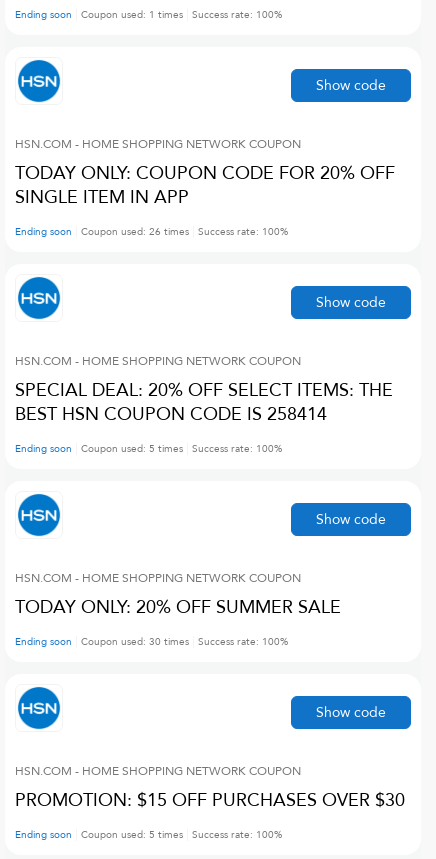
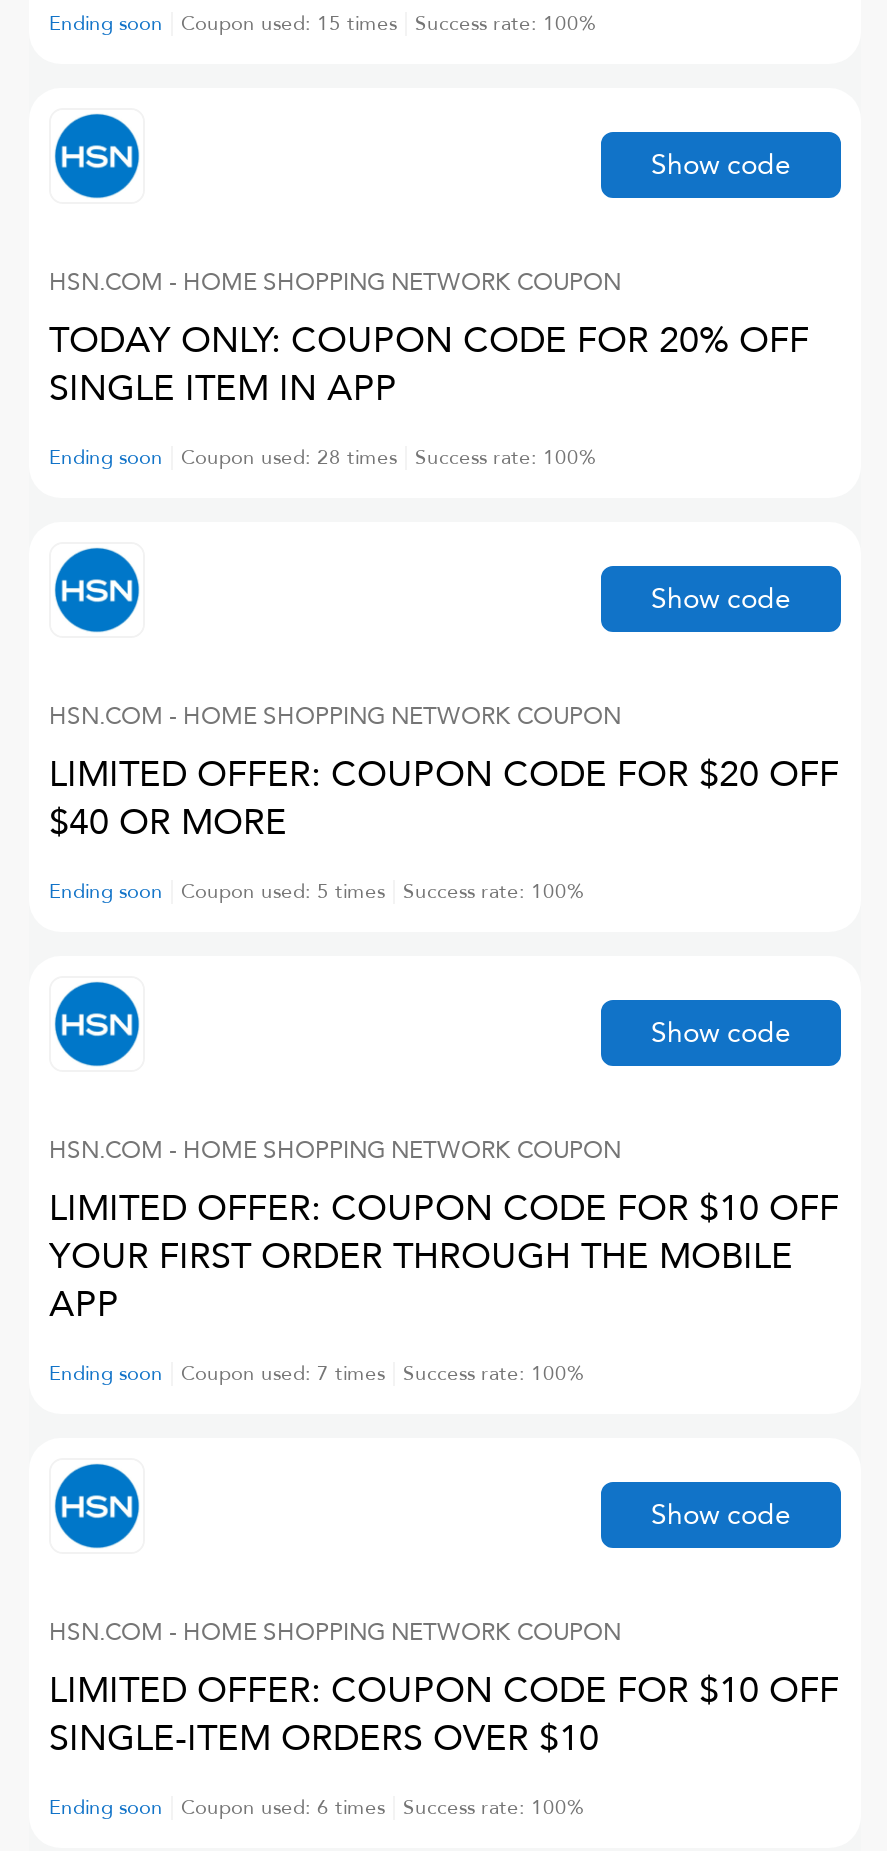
- Coupon used: 1 times
+ Coupon used: 15 times

- Coupon used: 26 times
+ Coupon used: 28 times

- SPECIAL DEAL: 20% OFF SELECT ITEMS: THE
- BEST HSN COUPON CODE IS 258414
+ LIMITED OFFER: COUPON CODE FOR $20 OFF
+ $40 OR MORE

- TODAY ONLY: 20% OFF SUMMER SALE
+ LIMITED OFFER: COUPON CODE FOR $10 OFF
+ YOUR FIRST ORDER THROUGH THE MOBILE
+ APP

- Coupon used: 30 times
+ Coupon used: 7 times

- PROMOTION: $15 OFF PURCHASES OVER $30
+ LIMITED OFFER: COUPON CODE FOR $10 OFF
+ SINGLE-ITEM ORDERS OVER $10

- Coupon used: 5 times
+ Coupon used: 6 times
